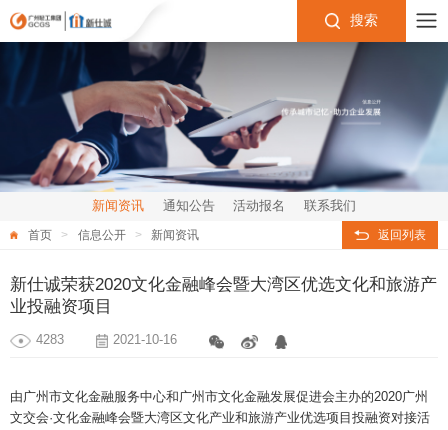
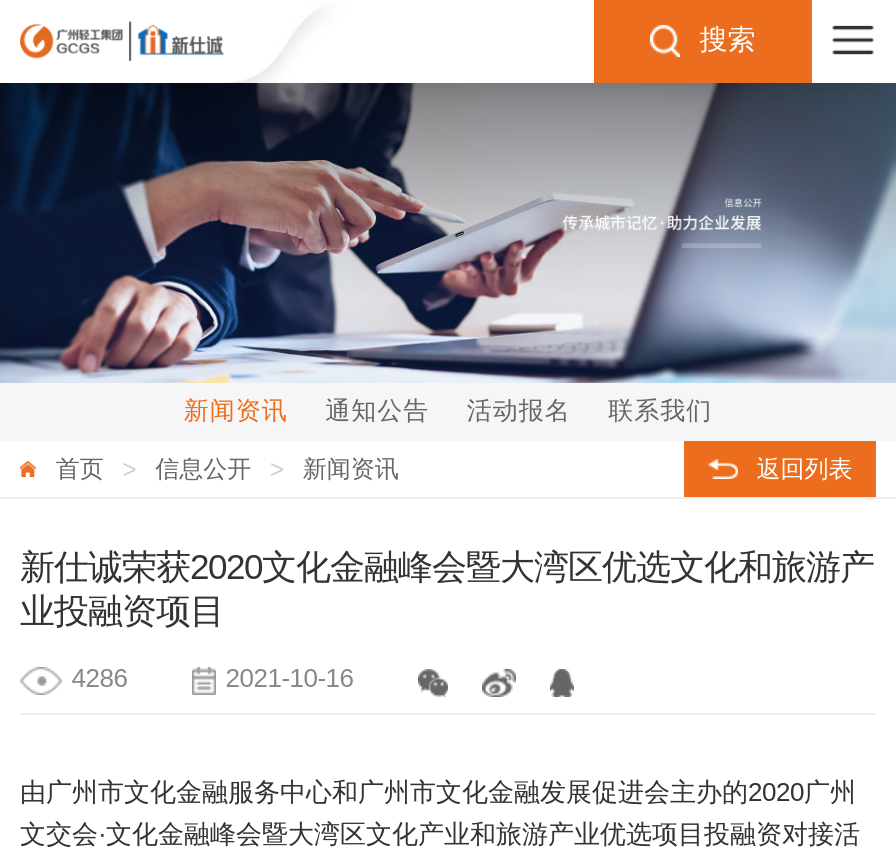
- 4283
+ 4286
